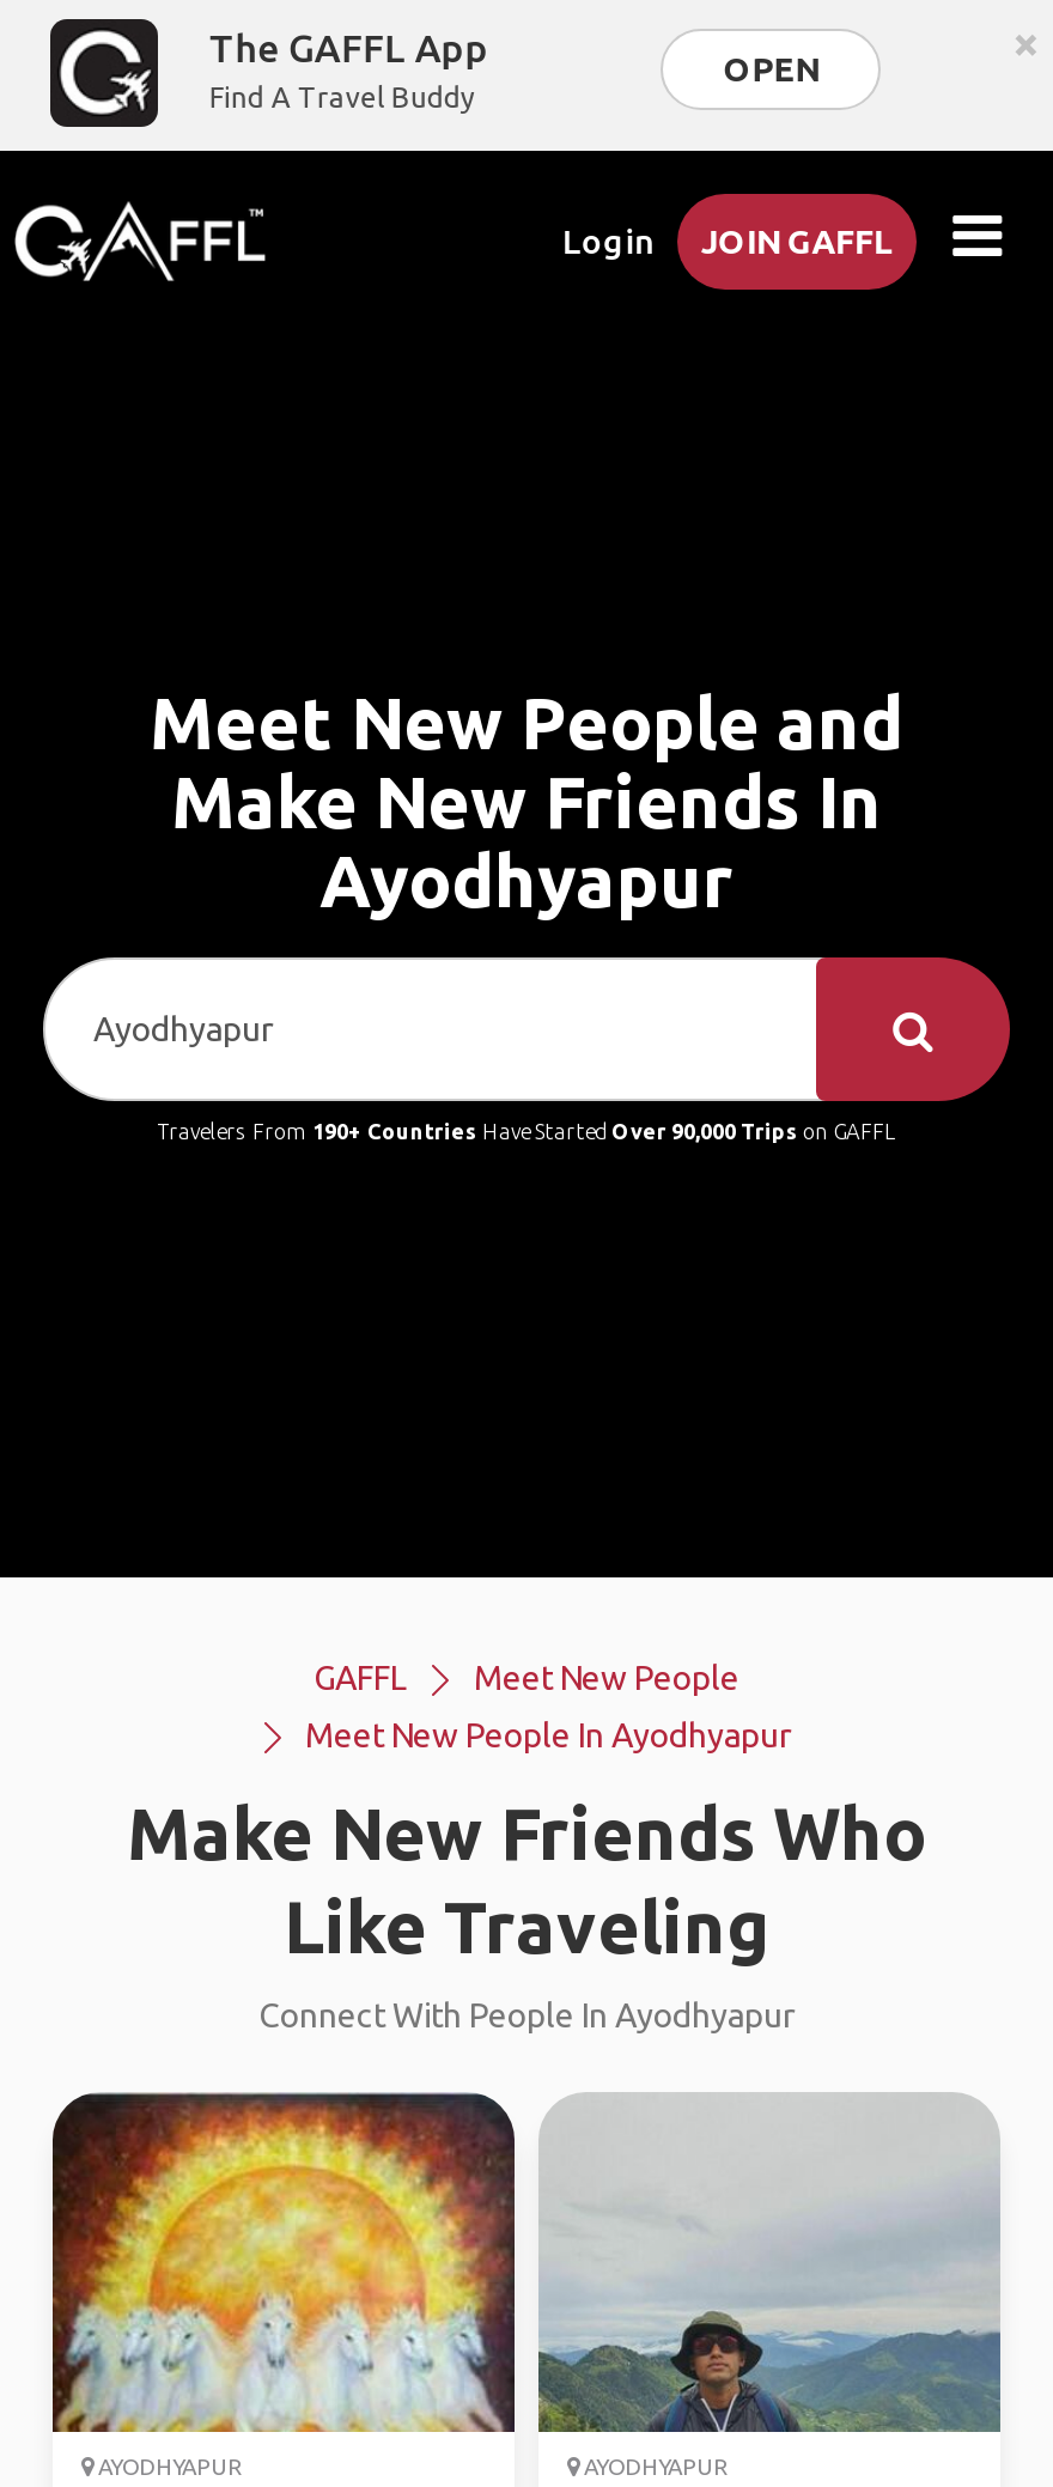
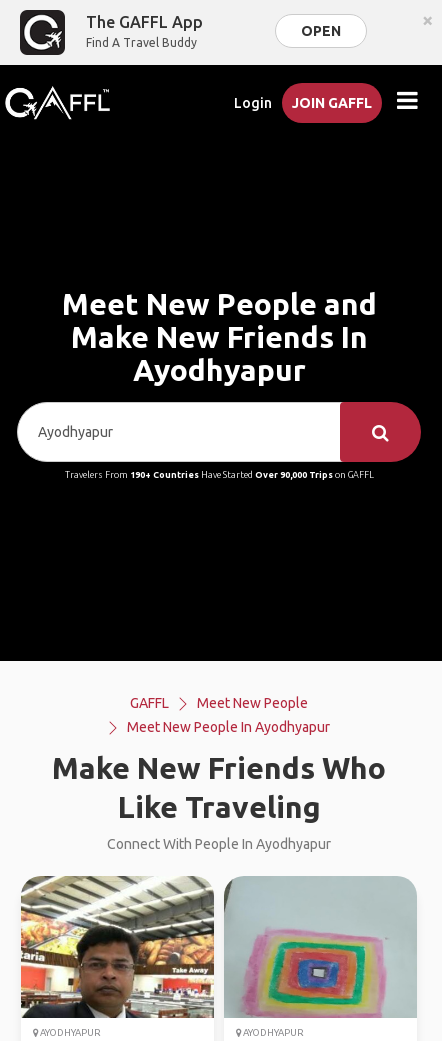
- [image]
+ [image]

- [image]
+ [image]
